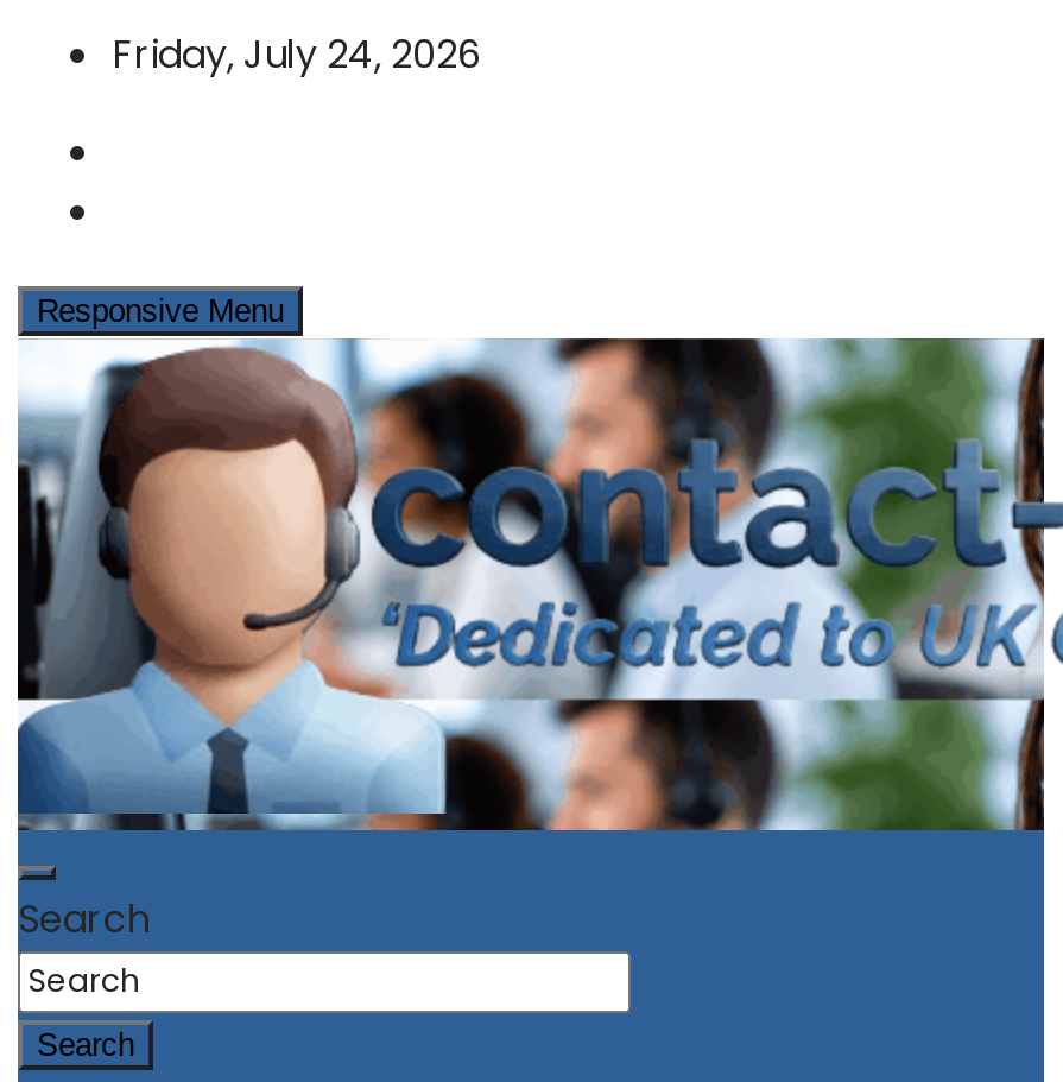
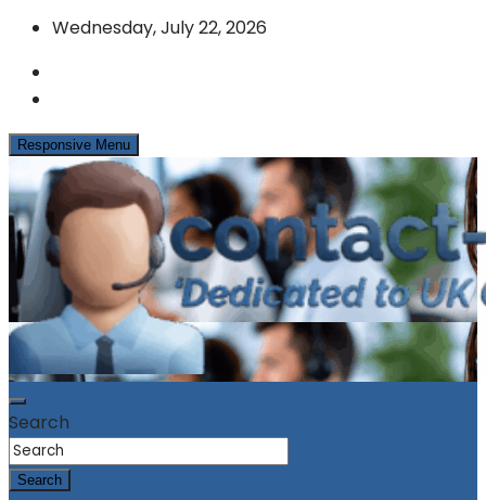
- Friday, July 24, 2026
+ Wednesday, July 22, 2026
